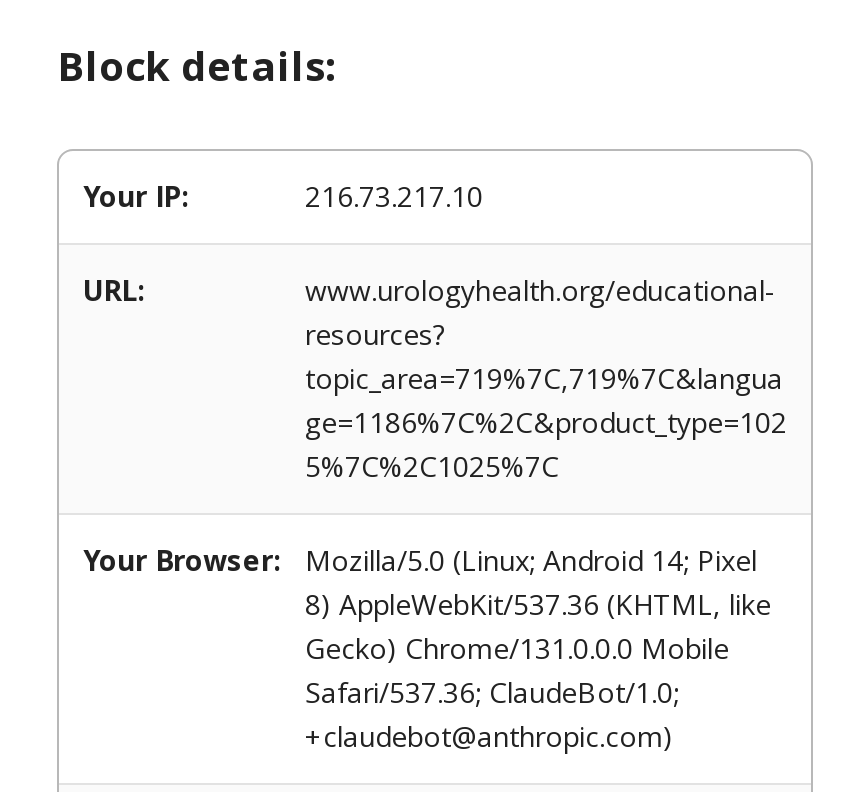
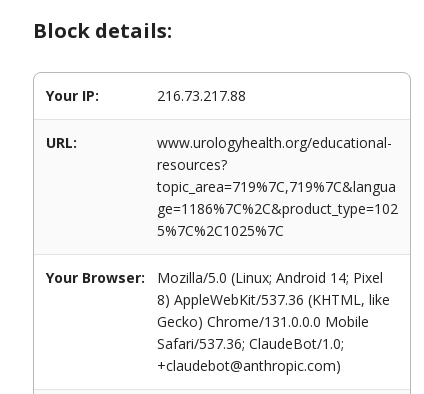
- 216.73.217.10
+ 216.73.217.88
